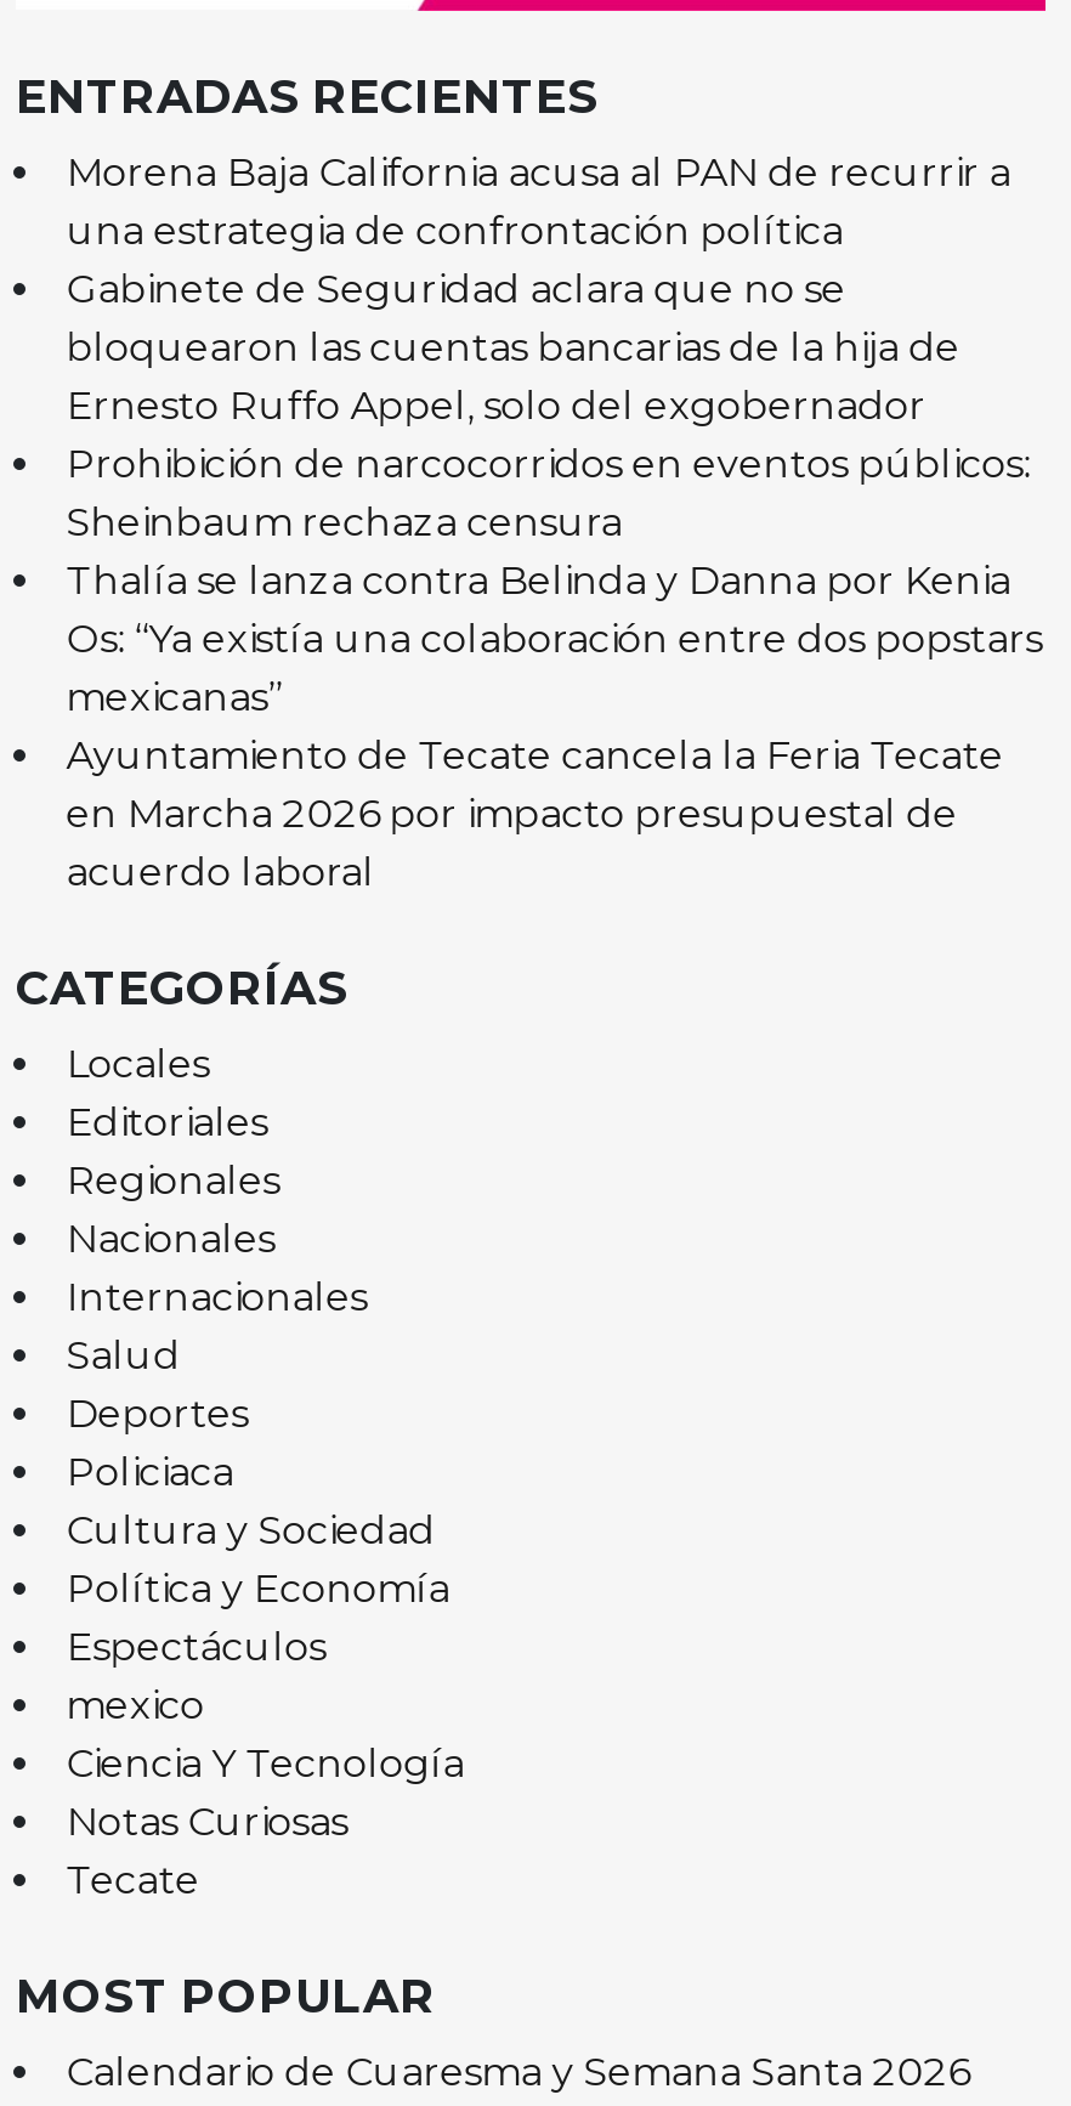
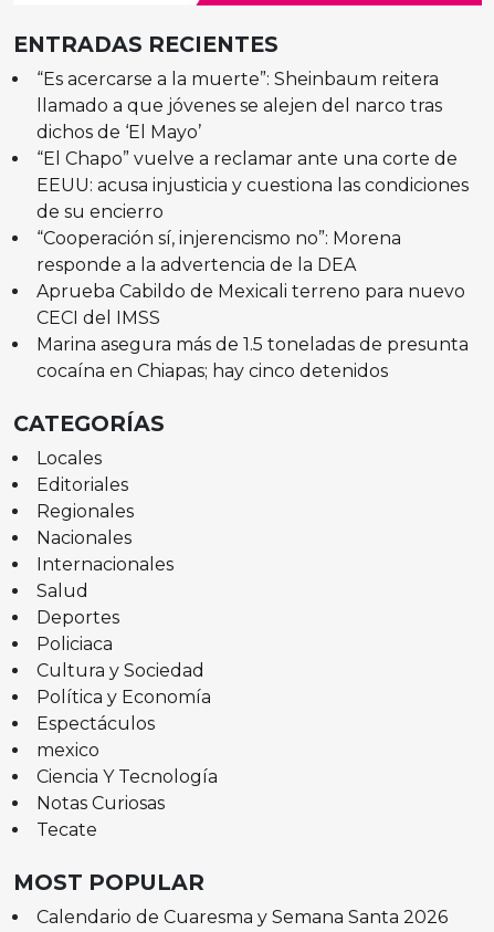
- Morena Baja California acusa al PAN de recurrir a
- una estrategia de confrontación política
- Gabinete de Seguridad aclara que no se
- bloquearon las cuentas bancarias de la hija de
- Ernesto Ruffo Appel, solo del exgobernador
- Prohibición de narcocorridos en eventos públicos:
- Sheinbaum rechaza censura
- Thalía se lanza contra Belinda y Danna por Kenia
- Os: “Ya existía una colaboración entre dos popstars
- mexicanas”
- Ayuntamiento de Tecate cancela la Feria Tecate
- en Marcha 2026 por impacto presupuestal de
- acuerdo laboral
+ “Es acercarse a la muerte”: Sheinbaum reitera
+ llamado a que jóvenes se alejen del narco tras
+ dichos de ‘El Mayo’
+ “El Chapo” vuelve a reclamar ante una corte de
+ EEUU: acusa injusticia y cuestiona las condiciones
+ de su encierro
+ “Cooperación sí, injerencismo no”: Morena
+ responde a la advertencia de la DEA
+ Aprueba Cabildo de Mexicali terreno para nuevo
+ CECI del IMSS
+ Marina asegura más de 1.5 toneladas de presunta
+ cocaína en Chiapas; hay cinco detenidos
